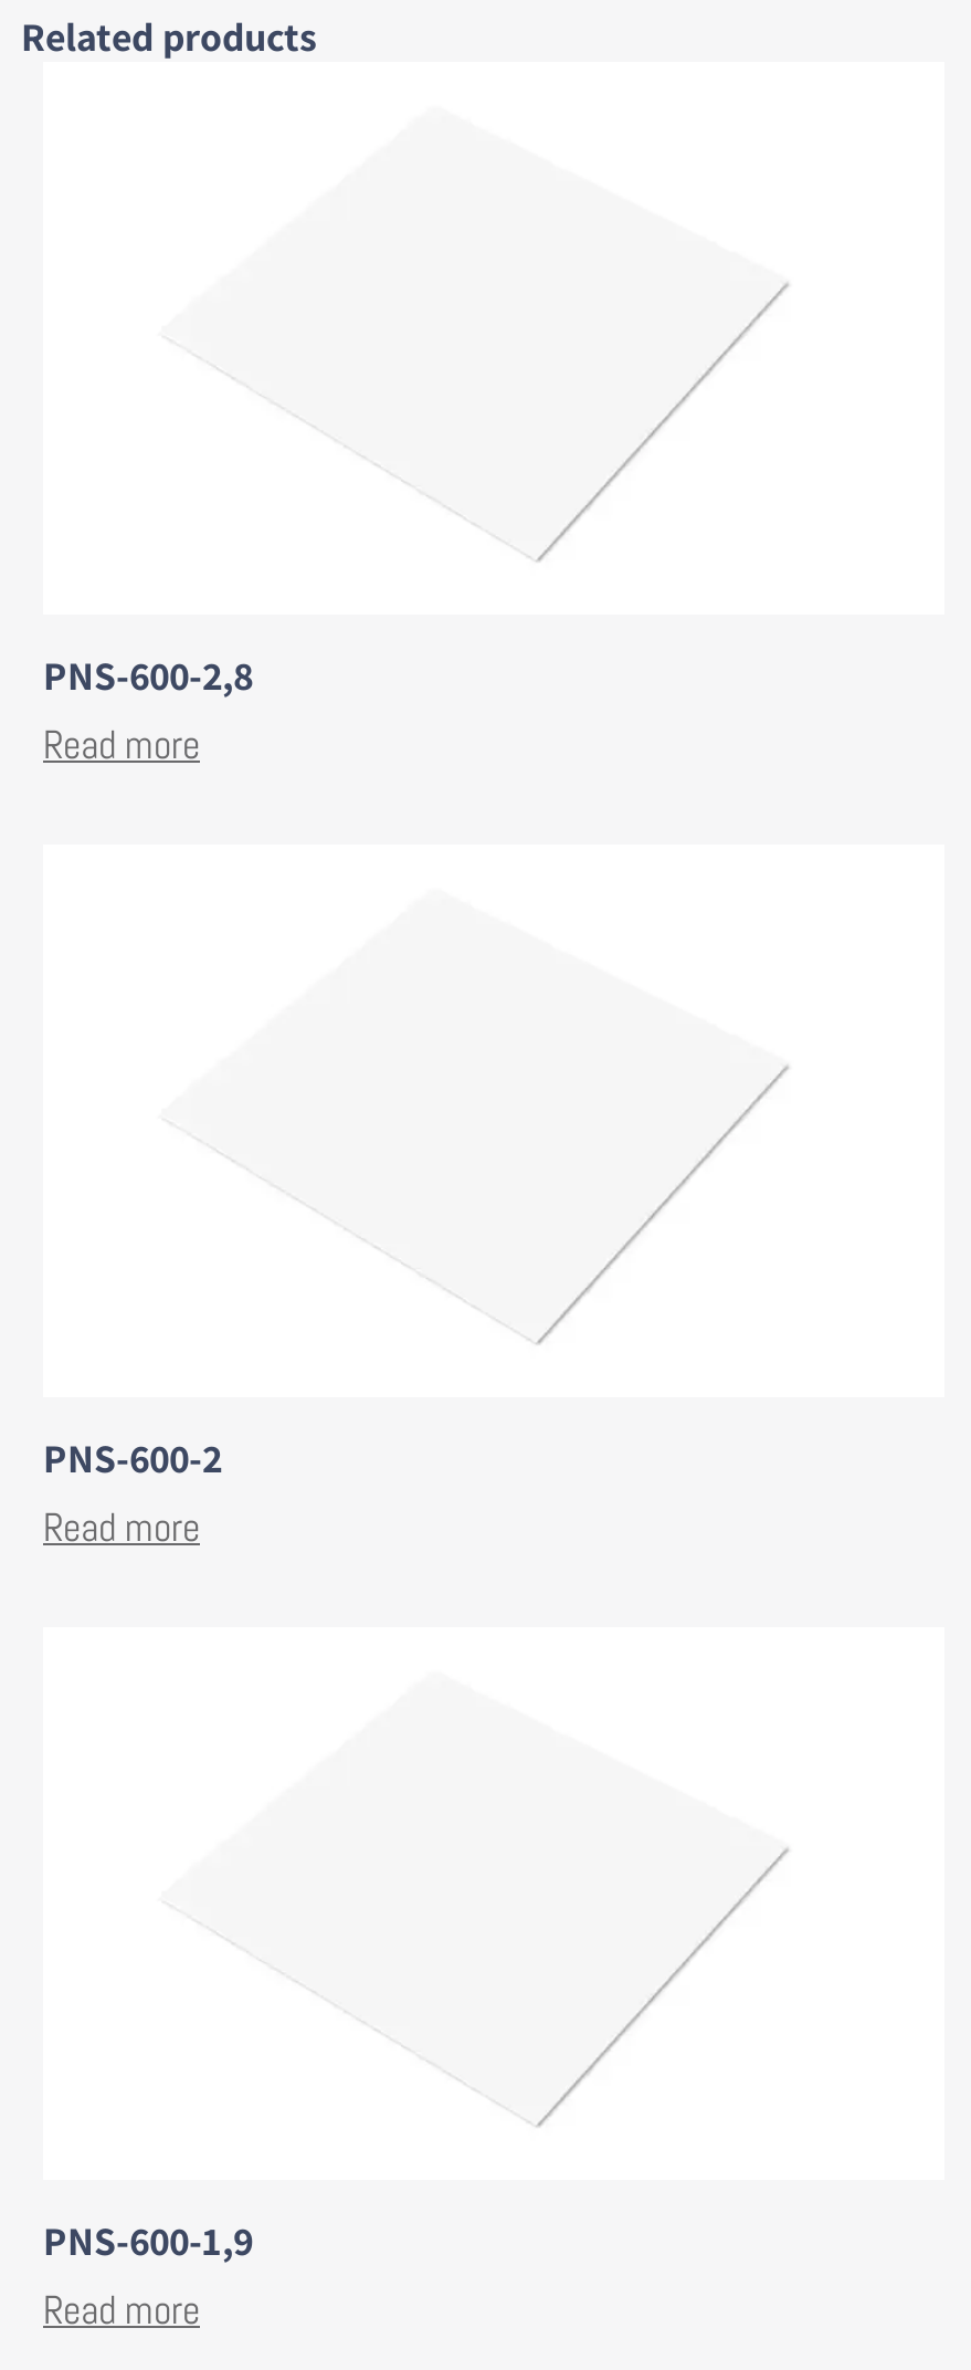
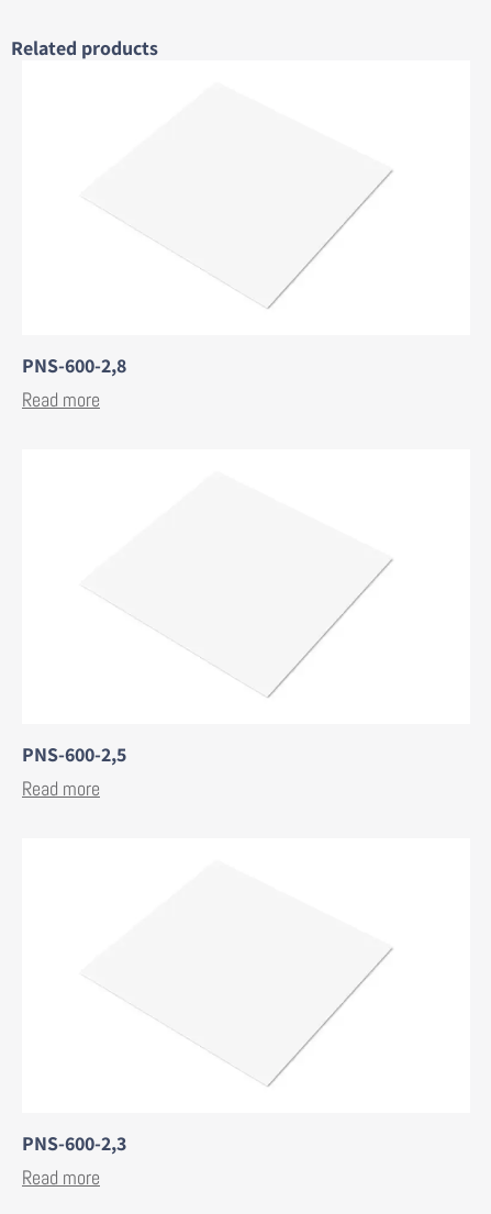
- PNS-600-2
+ PNS-600-2,5

- PNS-600-1,9
+ PNS-600-2,3
